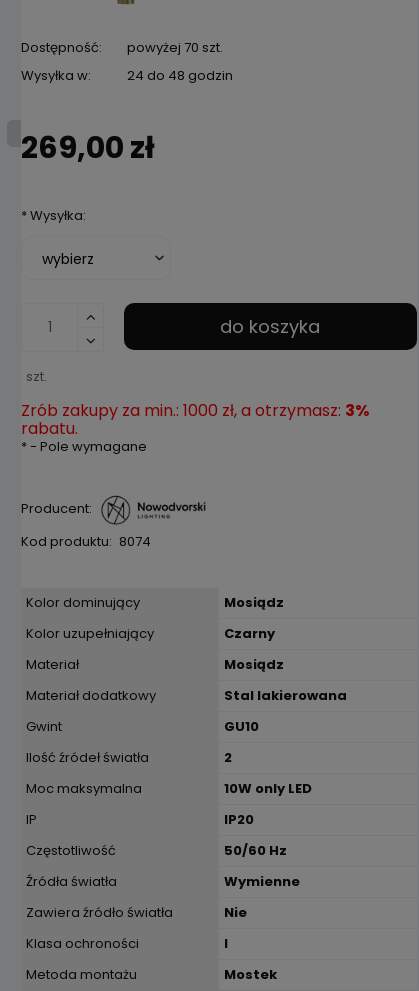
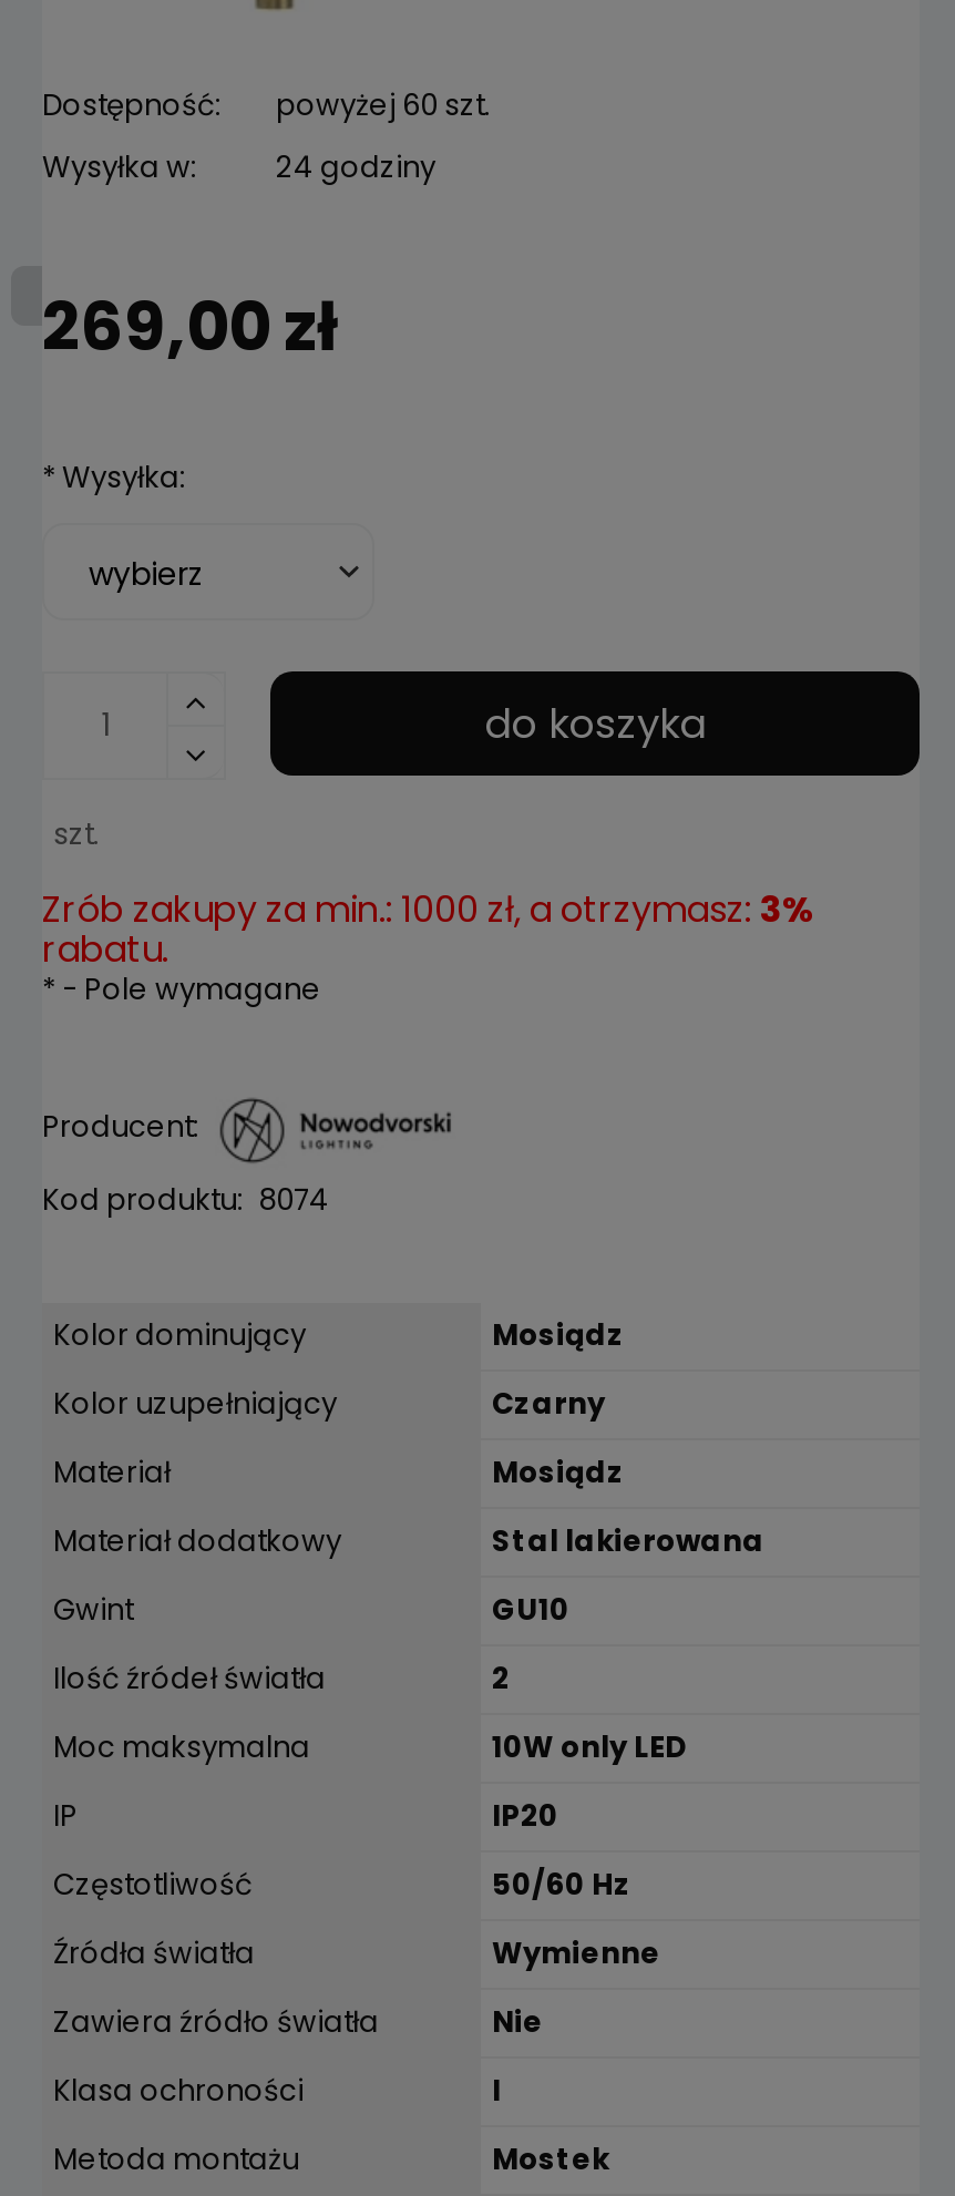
- Dostępność: powyżej 70 szt.
+ Dostępność: powyżej 60 szt.

- Wysyłka w: 24 do 48 godzin
+ Wysyłka w: 24 godziny
